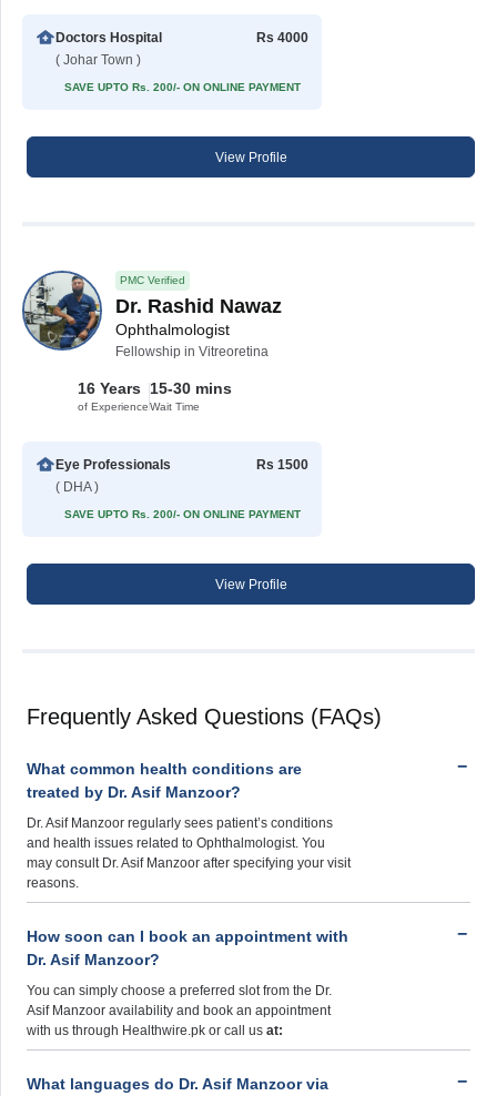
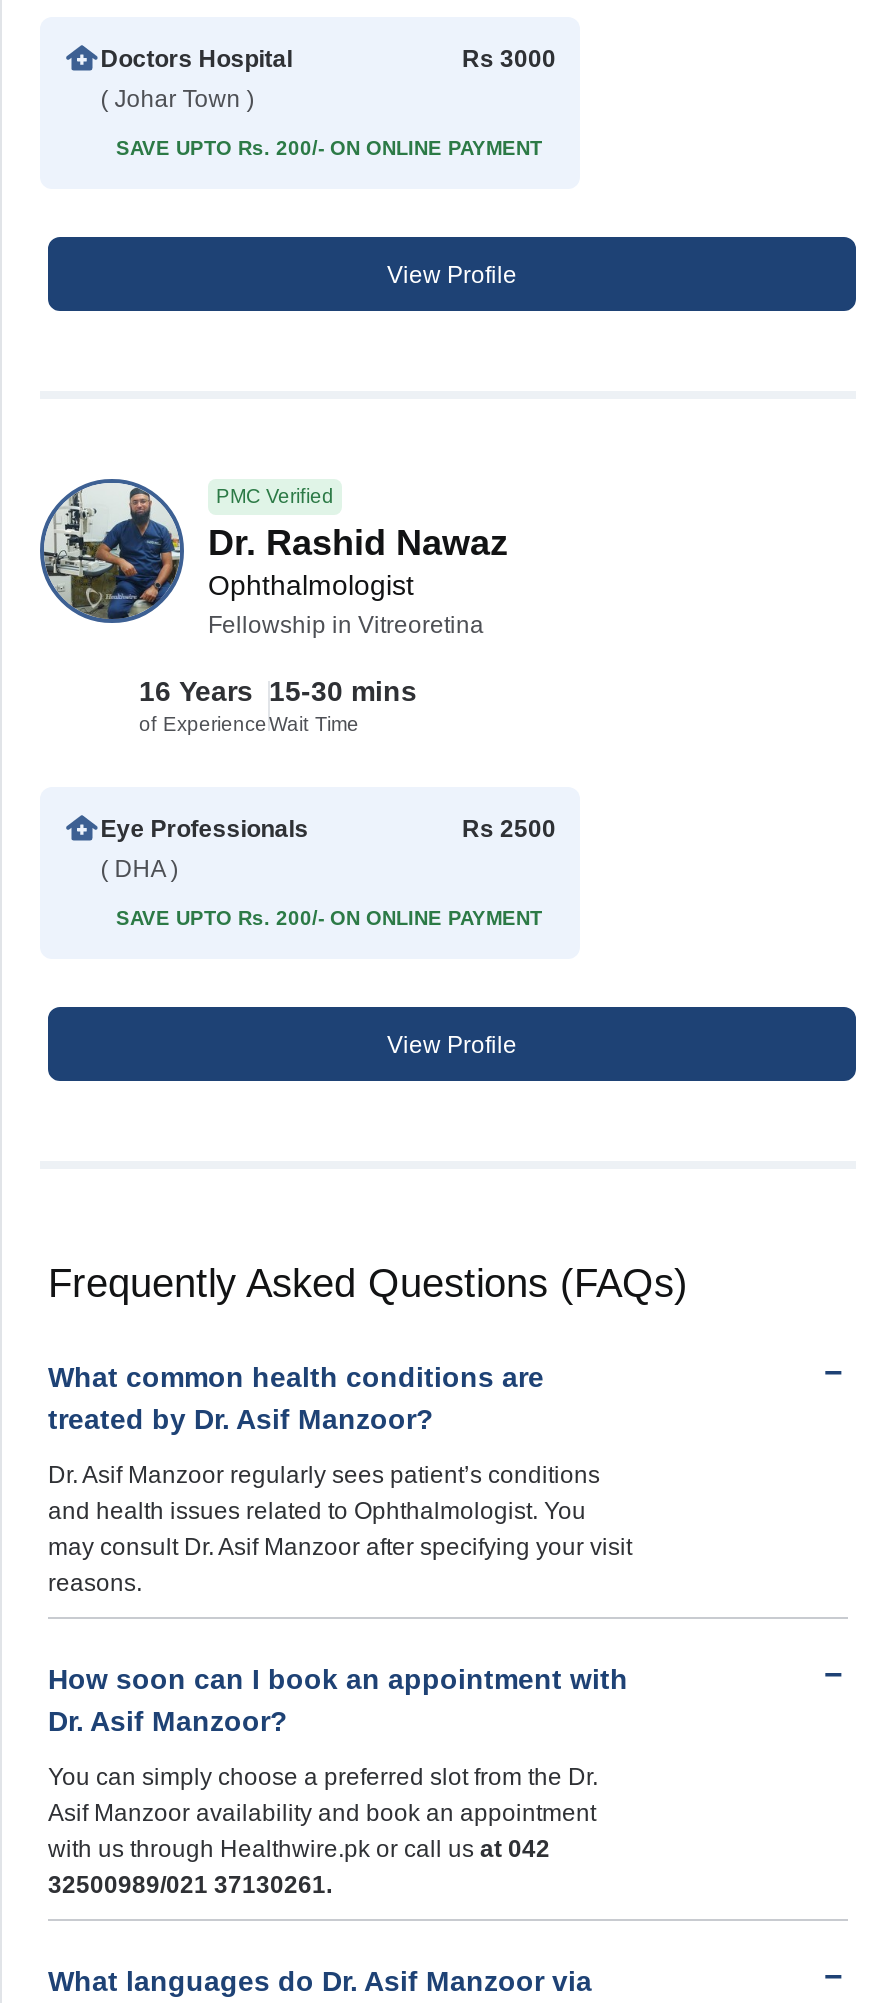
- Rs 4000
+ Rs 3000

- Rs 1500
+ Rs 2500

- with us through Healthwire.pk or call us at:
+ with us through Healthwire.pk or call us at 042
+ 32500989/021 37130261.
